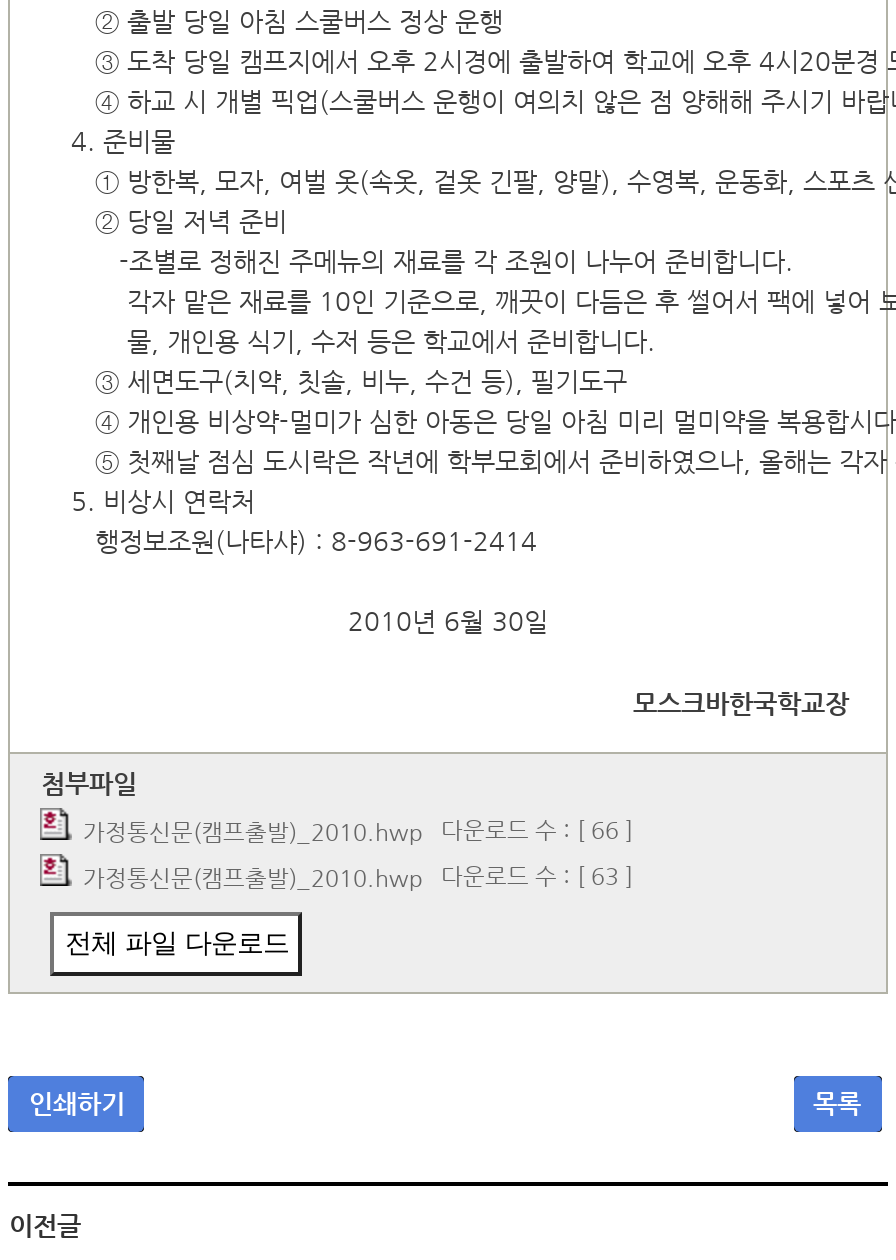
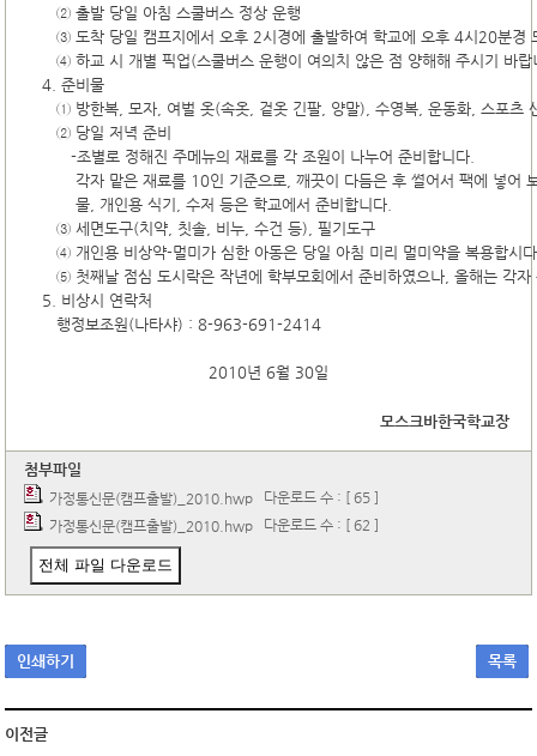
- 가정통신문(캠프출발)_2010.hwp 다운로드 수 : [ 66 ]
+ 가정통신문(캠프출발)_2010.hwp 다운로드 수 : [ 65 ]

- 가정통신문(캠프출발)_2010.hwp 다운로드 수 : [ 63 ]
+ 가정통신문(캠프출발)_2010.hwp 다운로드 수 : [ 62 ]
